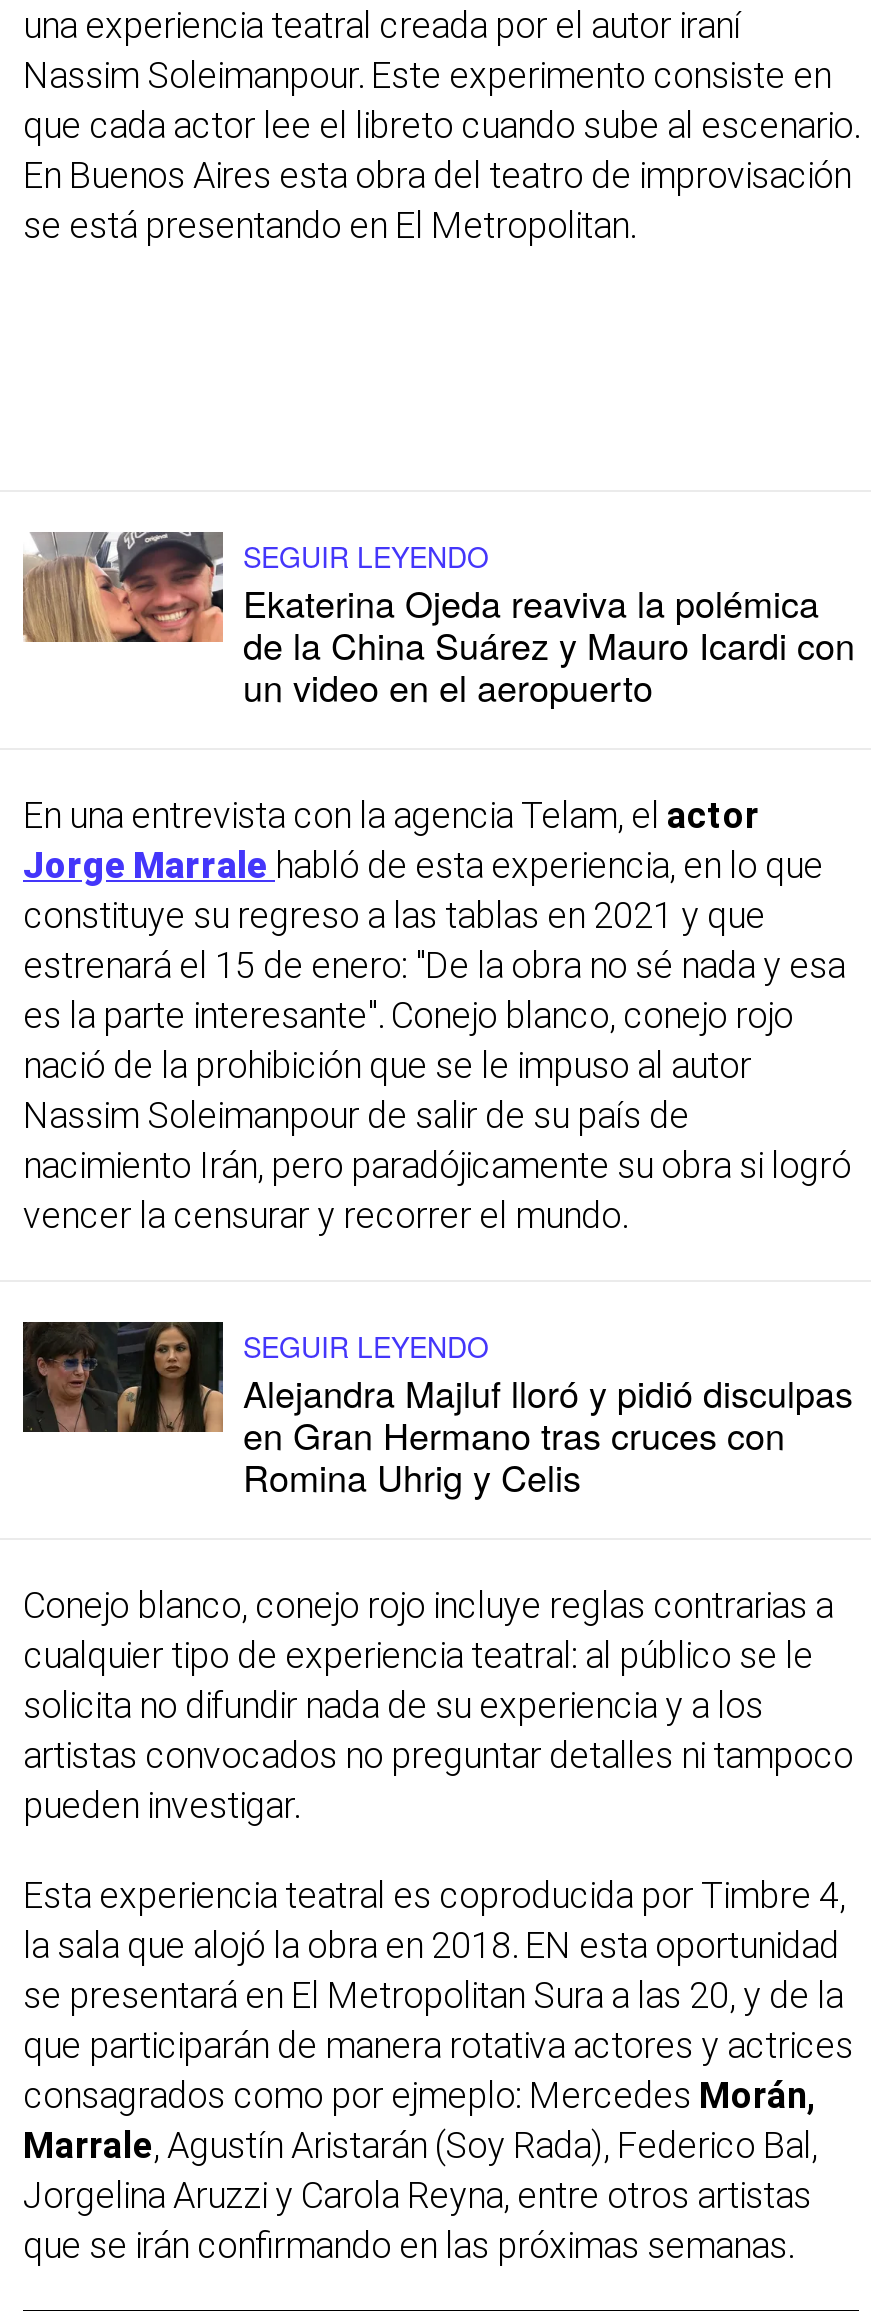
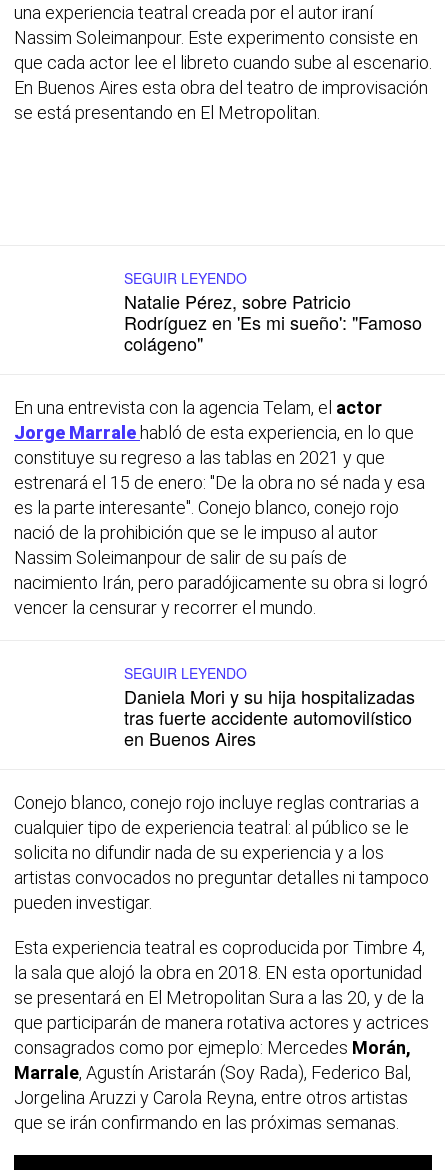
- [image]

- Ekaterina Ojeda reaviva la polémica
- de la China Suárez y Mauro Icardi con
- un video en el aeropuerto
+ Natalie Pérez, sobre Patricio
+ Rodríguez en 'Es mi sueño': "Famoso
+ colágeno"

- [image]

- Alejandra Majluf lloró y pidió disculpas
- en Gran Hermano tras cruces con
- Romina Uhrig y Celis
+ Daniela Mori y su hija hospitalizadas
+ tras fuerte accidente automovilístico
+ en Buenos Aires
